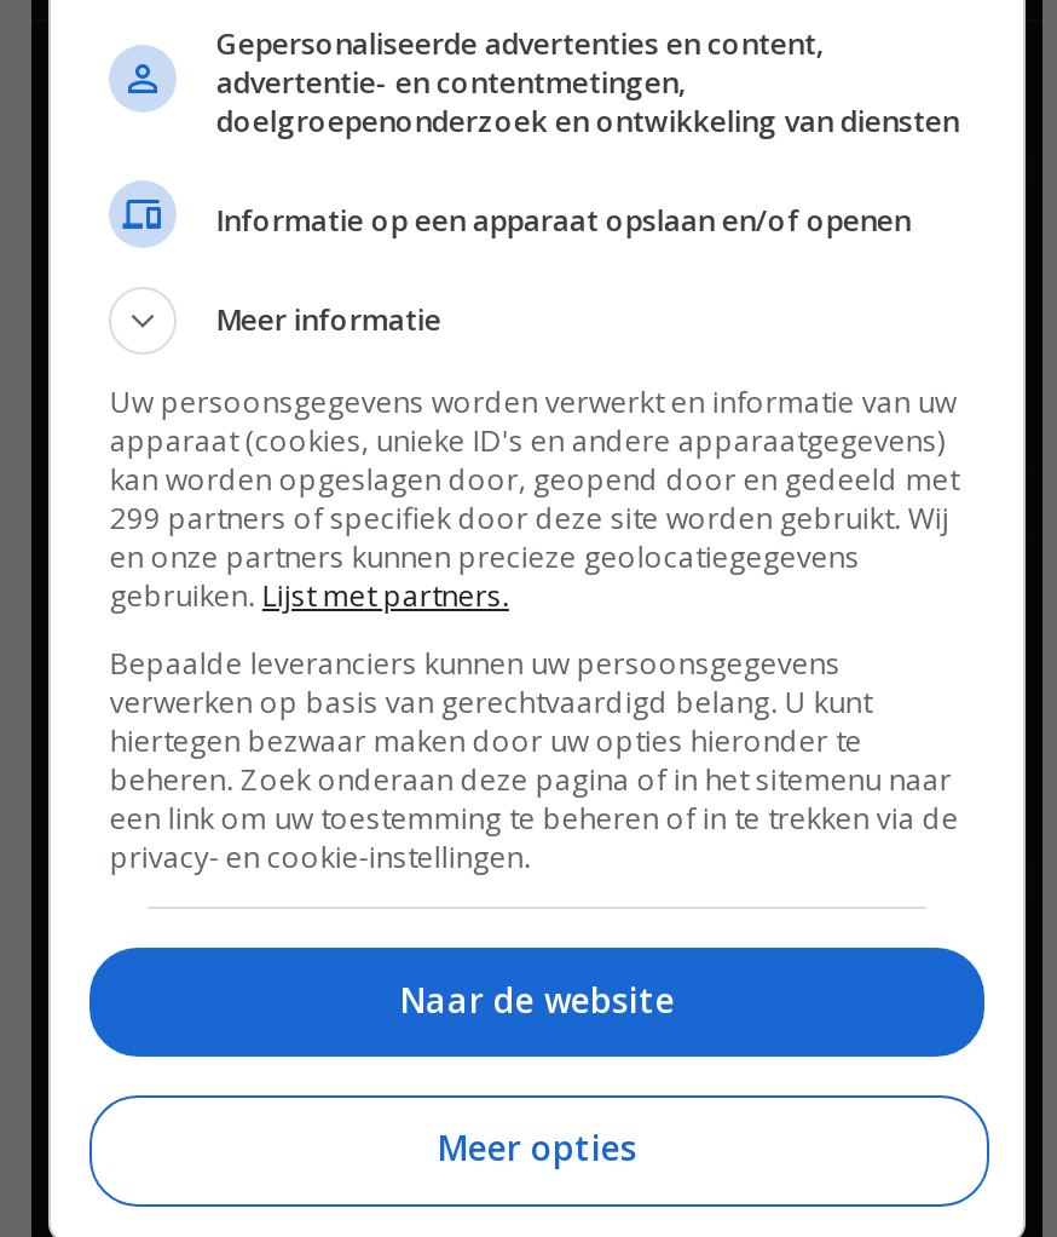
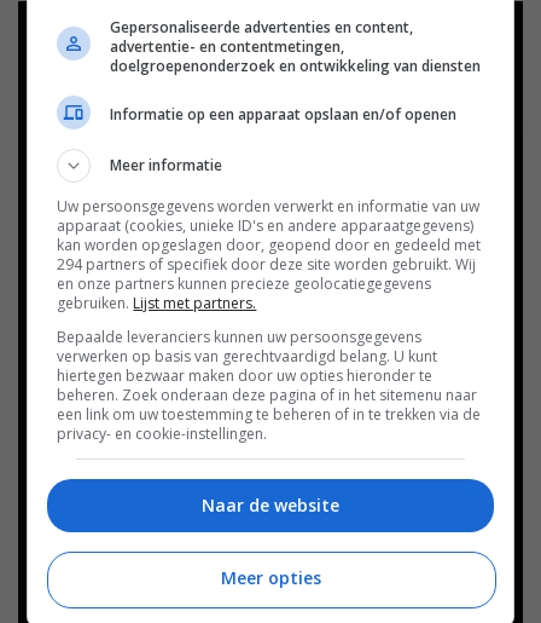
- 299 partners of specifiek door deze site worden gebruikt. Wij
+ 294 partners of specifiek door deze site worden gebruikt. Wij
